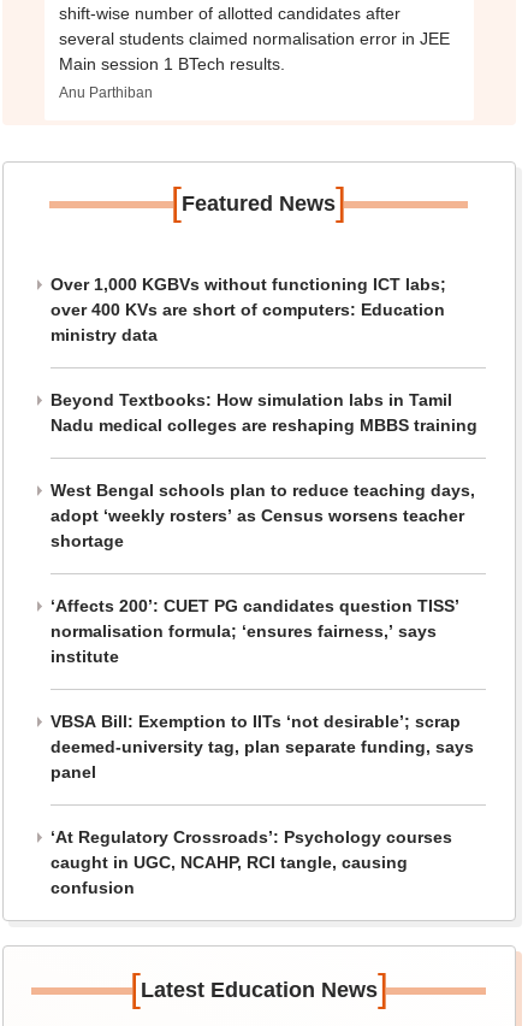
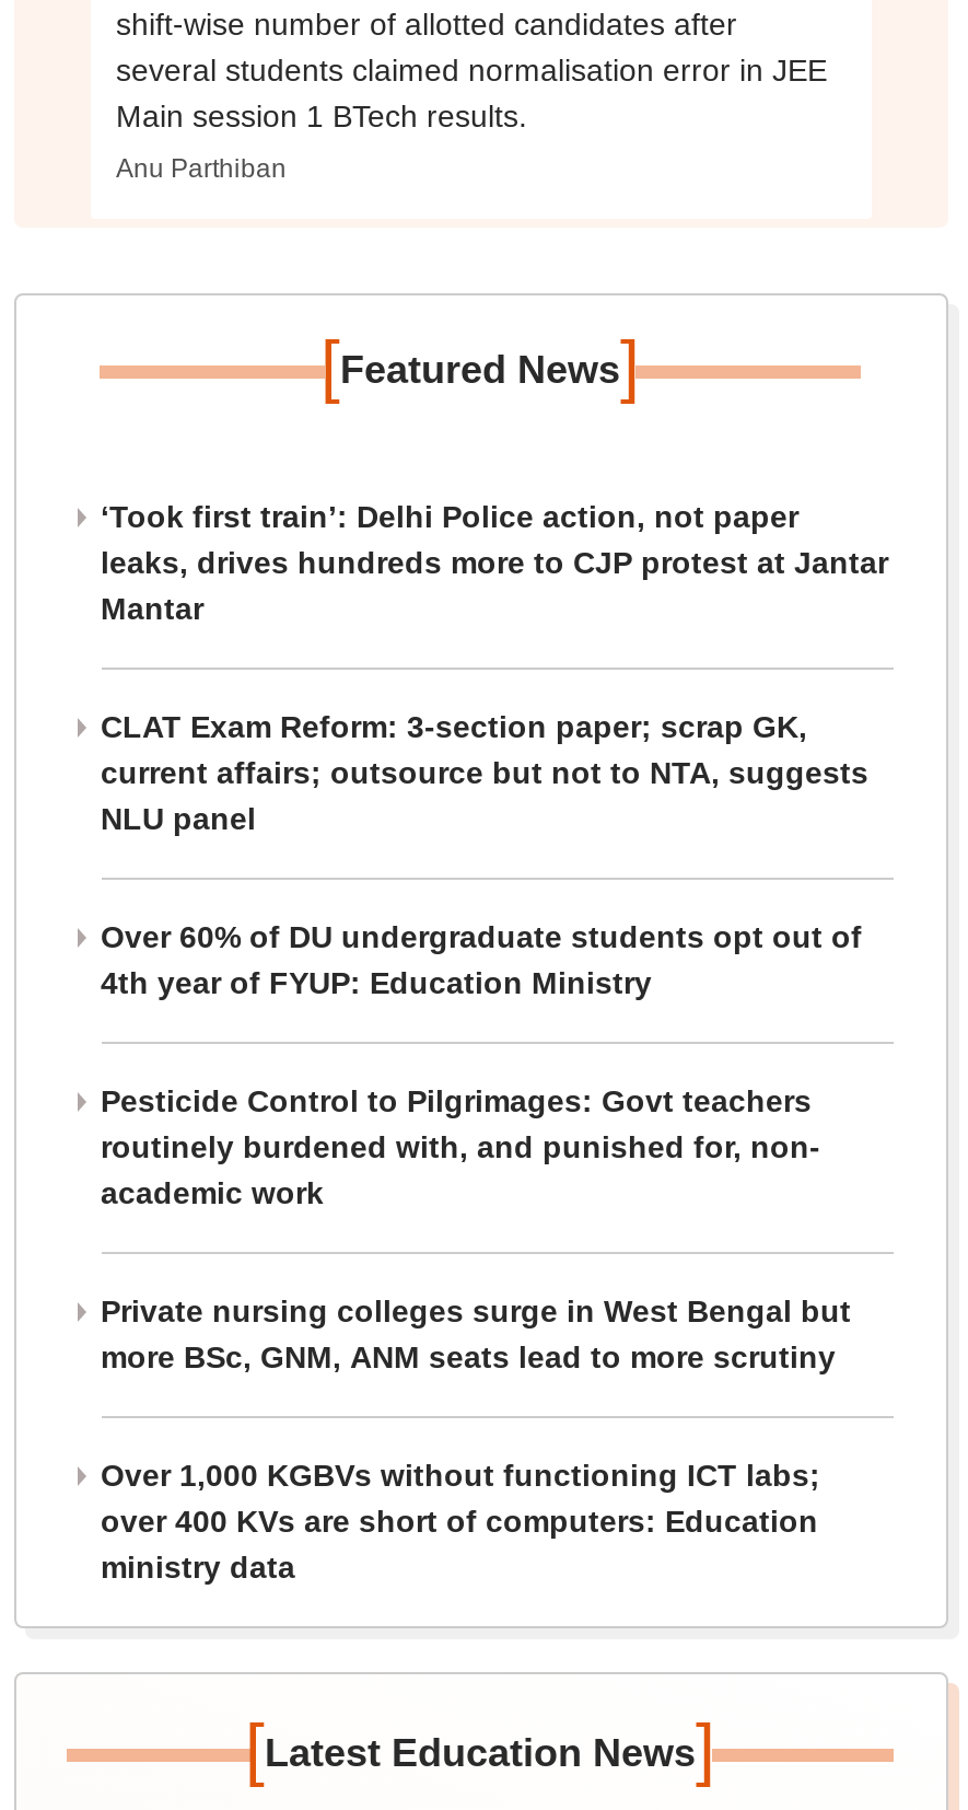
+ ‘Took first train’: Delhi Police action, not paper
+ leaks, drives hundreds more to CJP protest at Jantar
+ Mantar
+ CLAT Exam Reform: 3-section paper; scrap GK,
+ current affairs; outsource but not to NTA, suggests
+ NLU panel
+ Over 60% of DU undergraduate students opt out of
+ 4th year of FYUP: Education Ministry
+ Pesticide Control to Pilgrimages: Govt teachers
+ routinely burdened with, and punished for, non-
+ academic work
+ Private nursing colleges surge in West Bengal but
+ more BSc, GNM, ANM seats lead to more scrutiny

moved down: Over 1,000 KGBVs without functioning ICT labs; | over 400 KVs are short of computers: Education | ministry data

- Beyond Textbooks: How simulation labs in Tamil
- Nadu medical colleges are reshaping MBBS training
- West Bengal schools plan to reduce teaching days,
- adopt ‘weekly rosters’ as Census worsens teacher
- shortage
- ‘Affects 200’: CUET PG candidates question TISS’
- normalisation formula; ‘ensures fairness,’ says
- institute
- VBSA Bill: Exemption to IITs ‘not desirable’; scrap
- deemed-university tag, plan separate funding, says
- panel
- ‘At Regulatory Crossroads’: Psychology courses
- caught in UGC, NCAHP, RCI tangle, causing
- confusion
